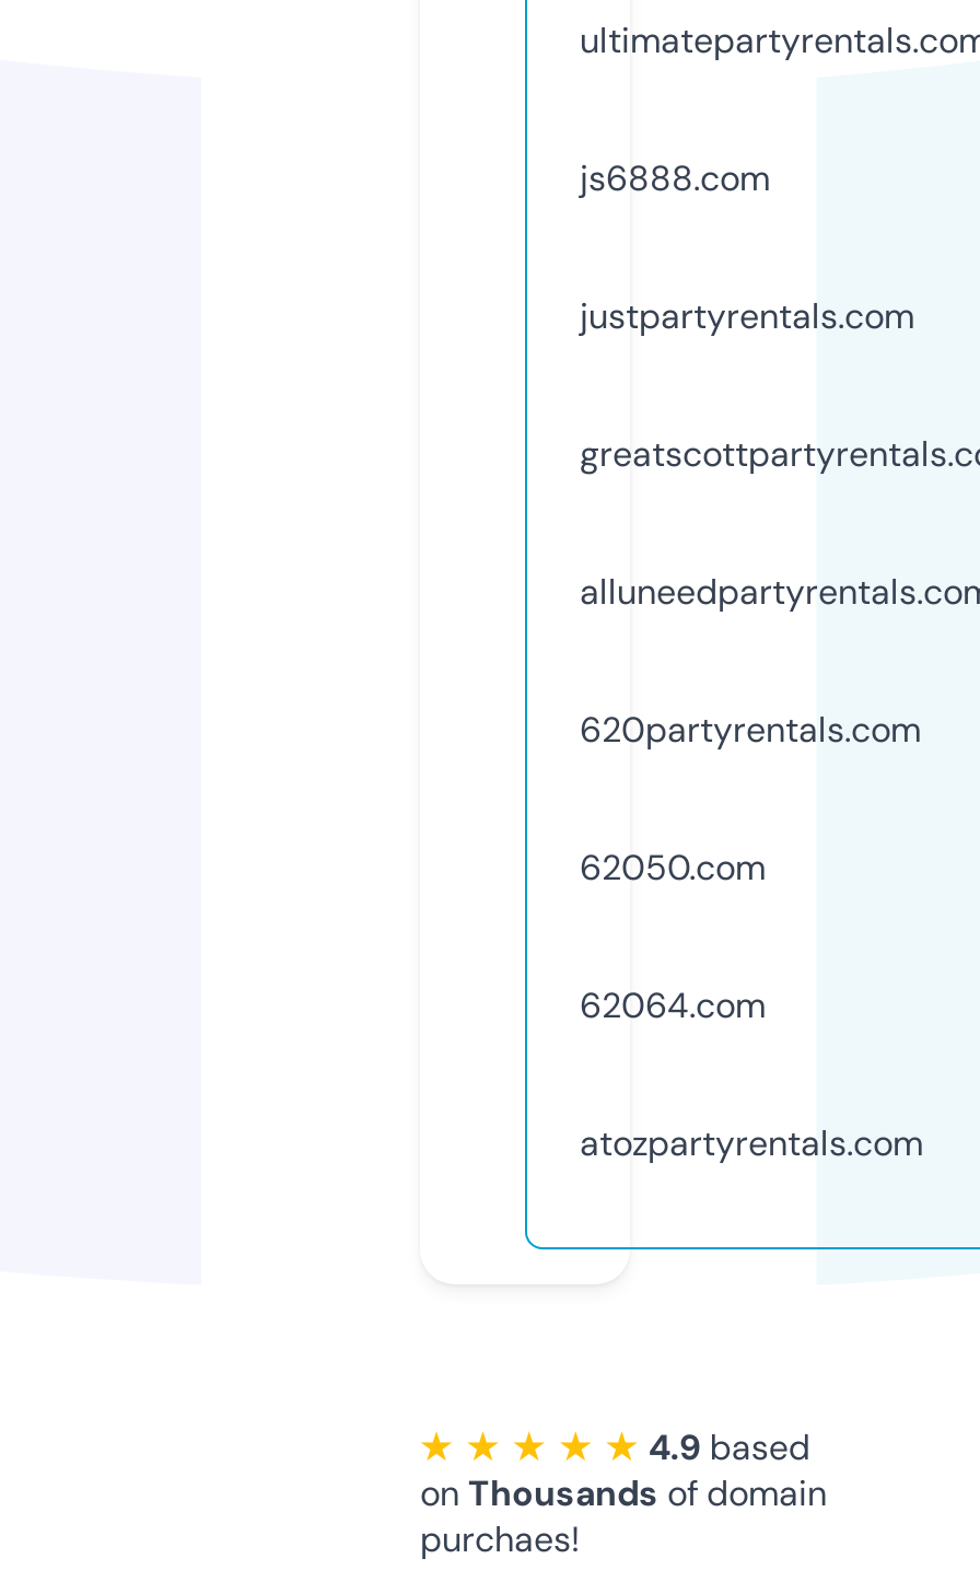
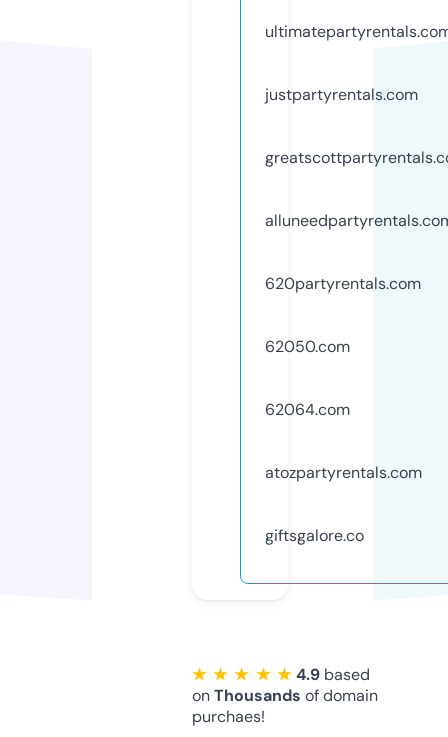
- js6888.com

moved up: justpartyrentals.com | 620partyrentals.com | 62050.com | 62064.com | atozpartyrentals.com

+ giftsgalore.co
